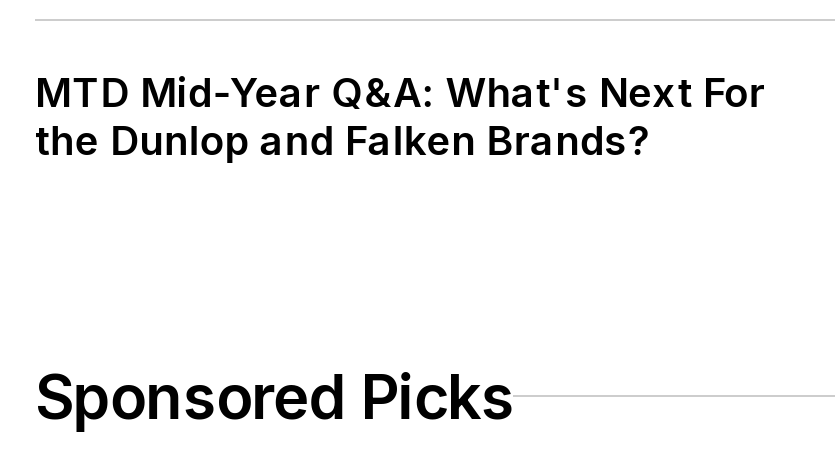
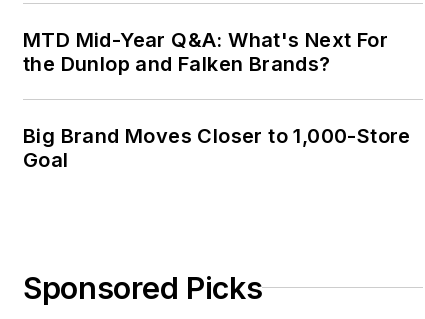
+ Big Brand Moves Closer to 1,000-Store
+ Goal
